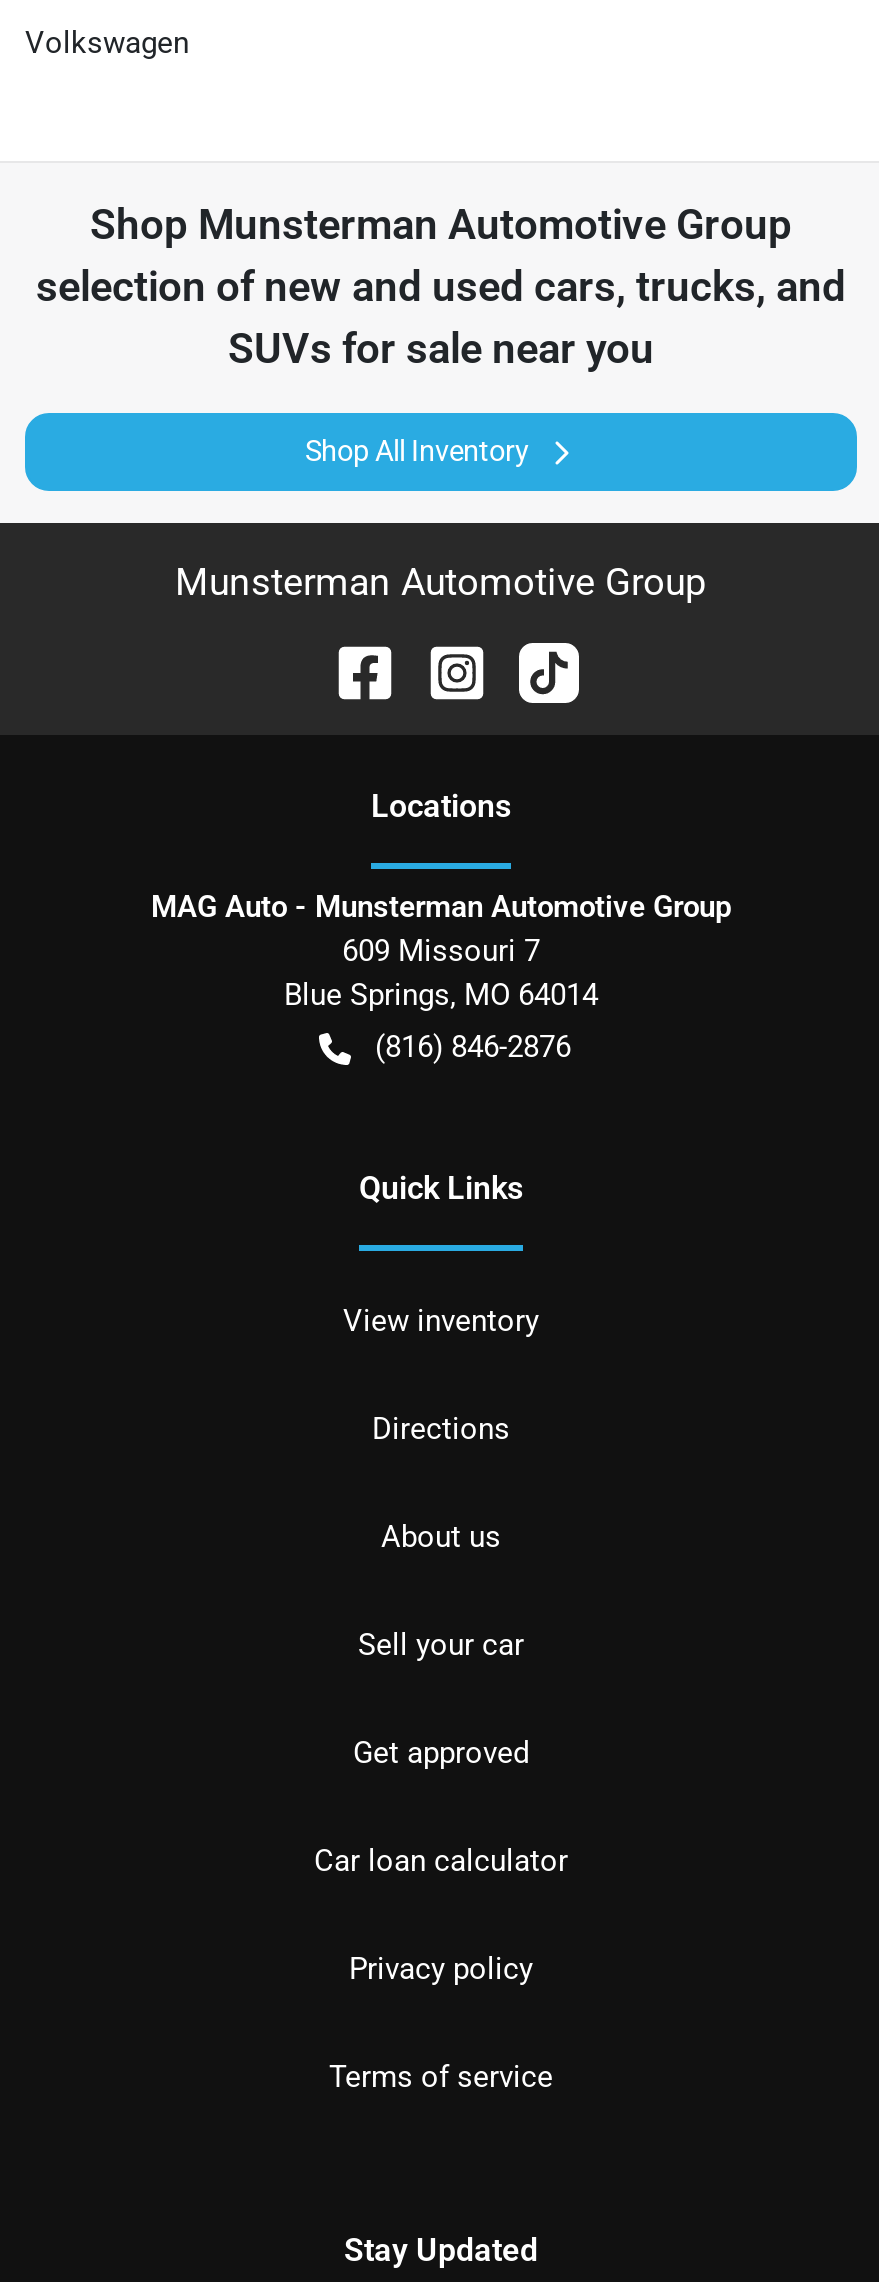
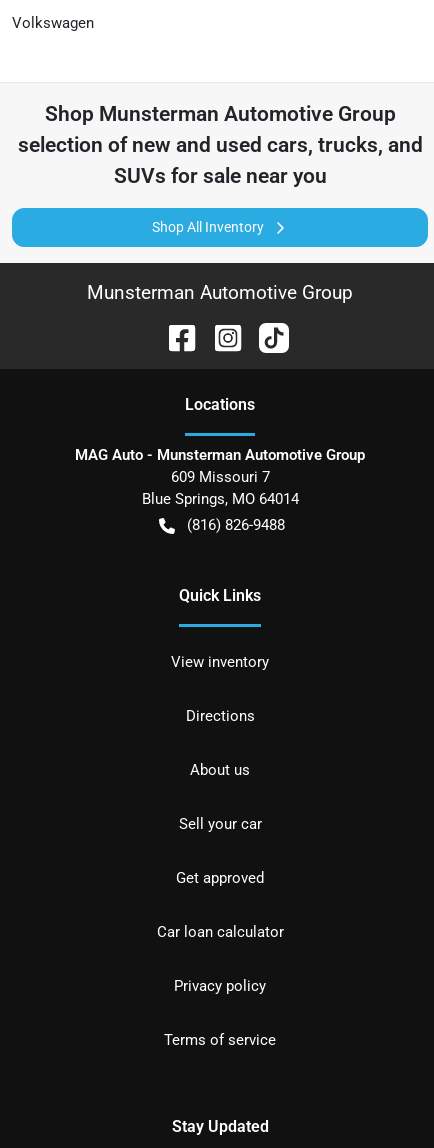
- (816) 846-2876
+ (816) 826-9488
